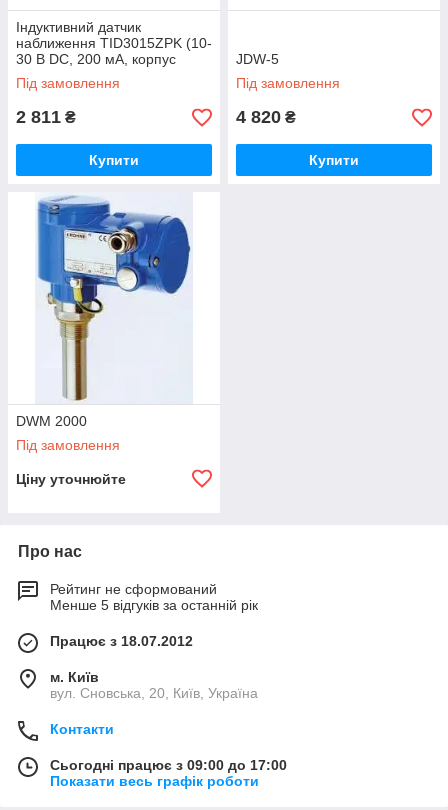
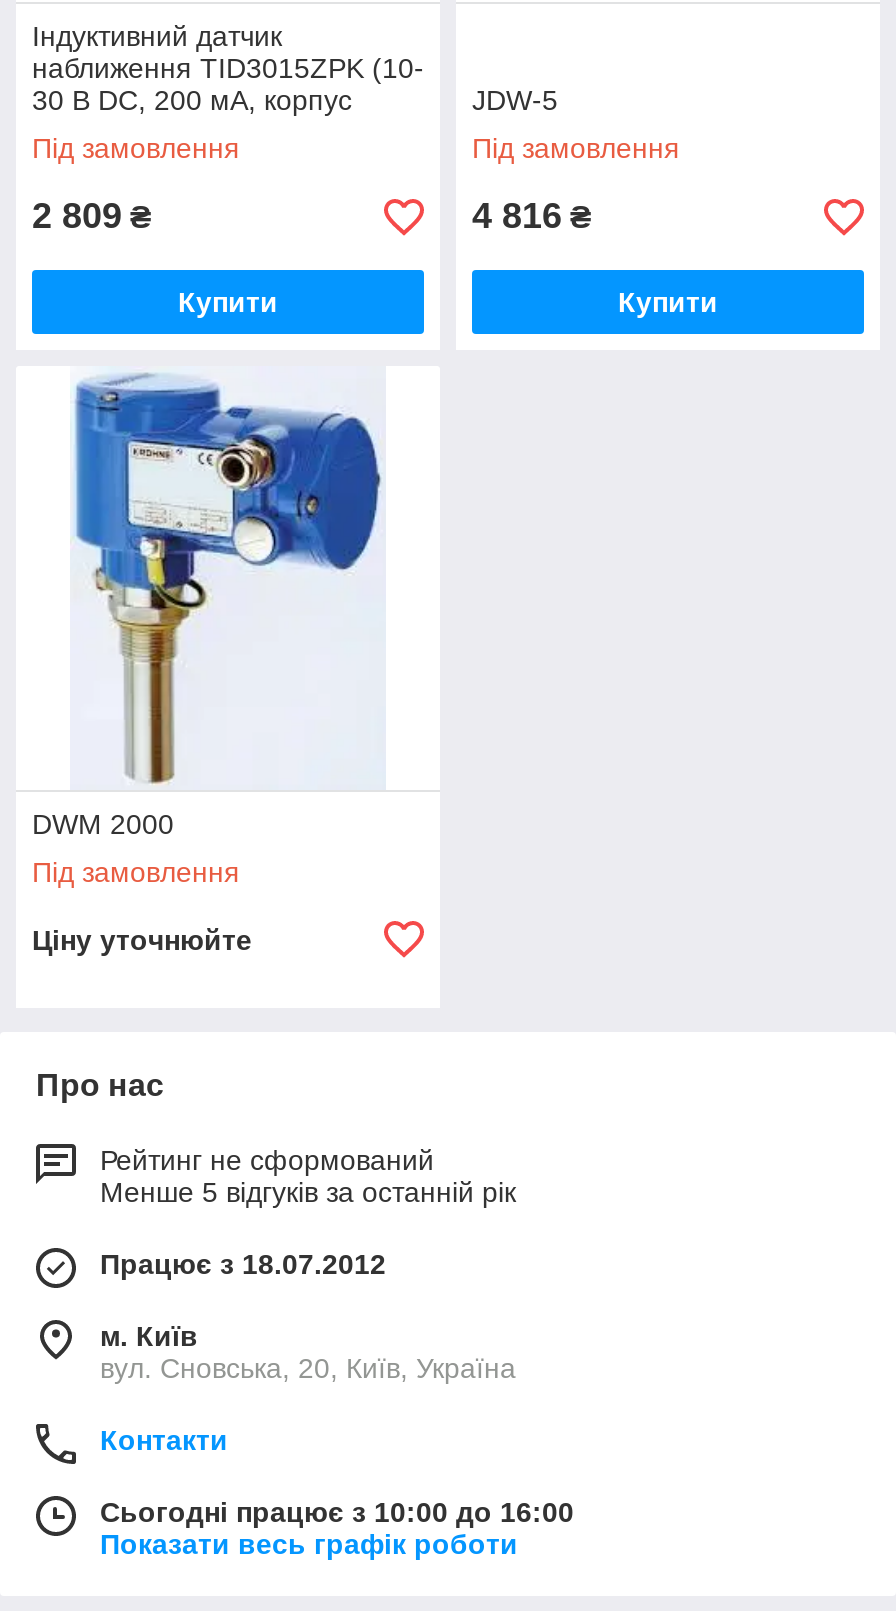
- 2 811 ₴
+ 2 809 ₴

- 4 820 ₴
+ 4 816 ₴

- Сьогодні працює з 09:00 до 17:00
+ Сьогодні працює з 10:00 до 16:00
